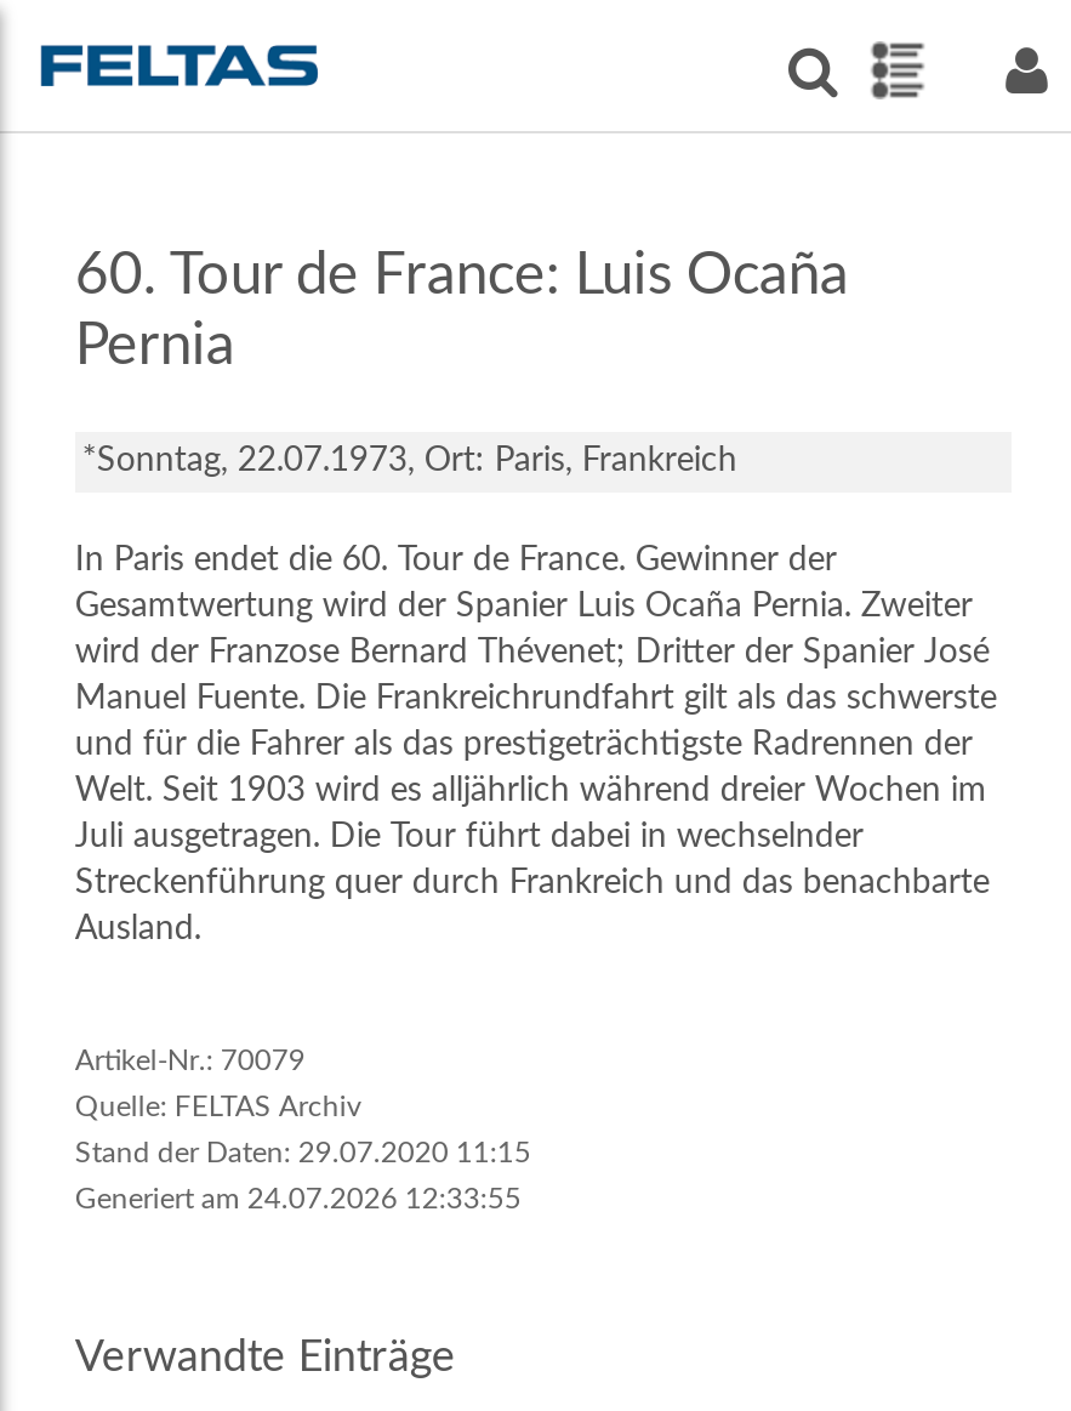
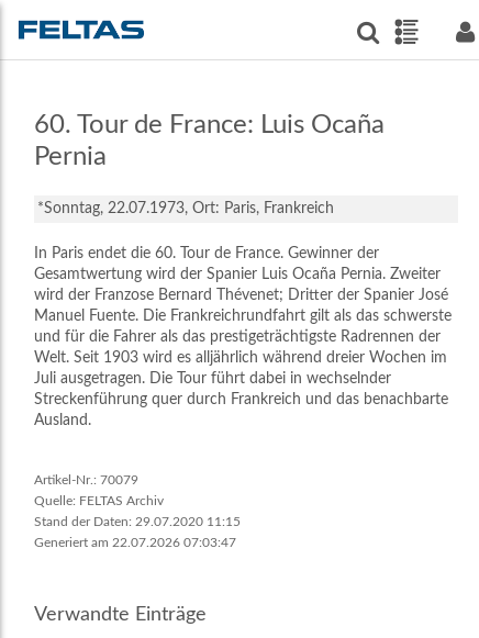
- Generiert am 24.07.2026 12:33:55
+ Generiert am 22.07.2026 07:03:47
